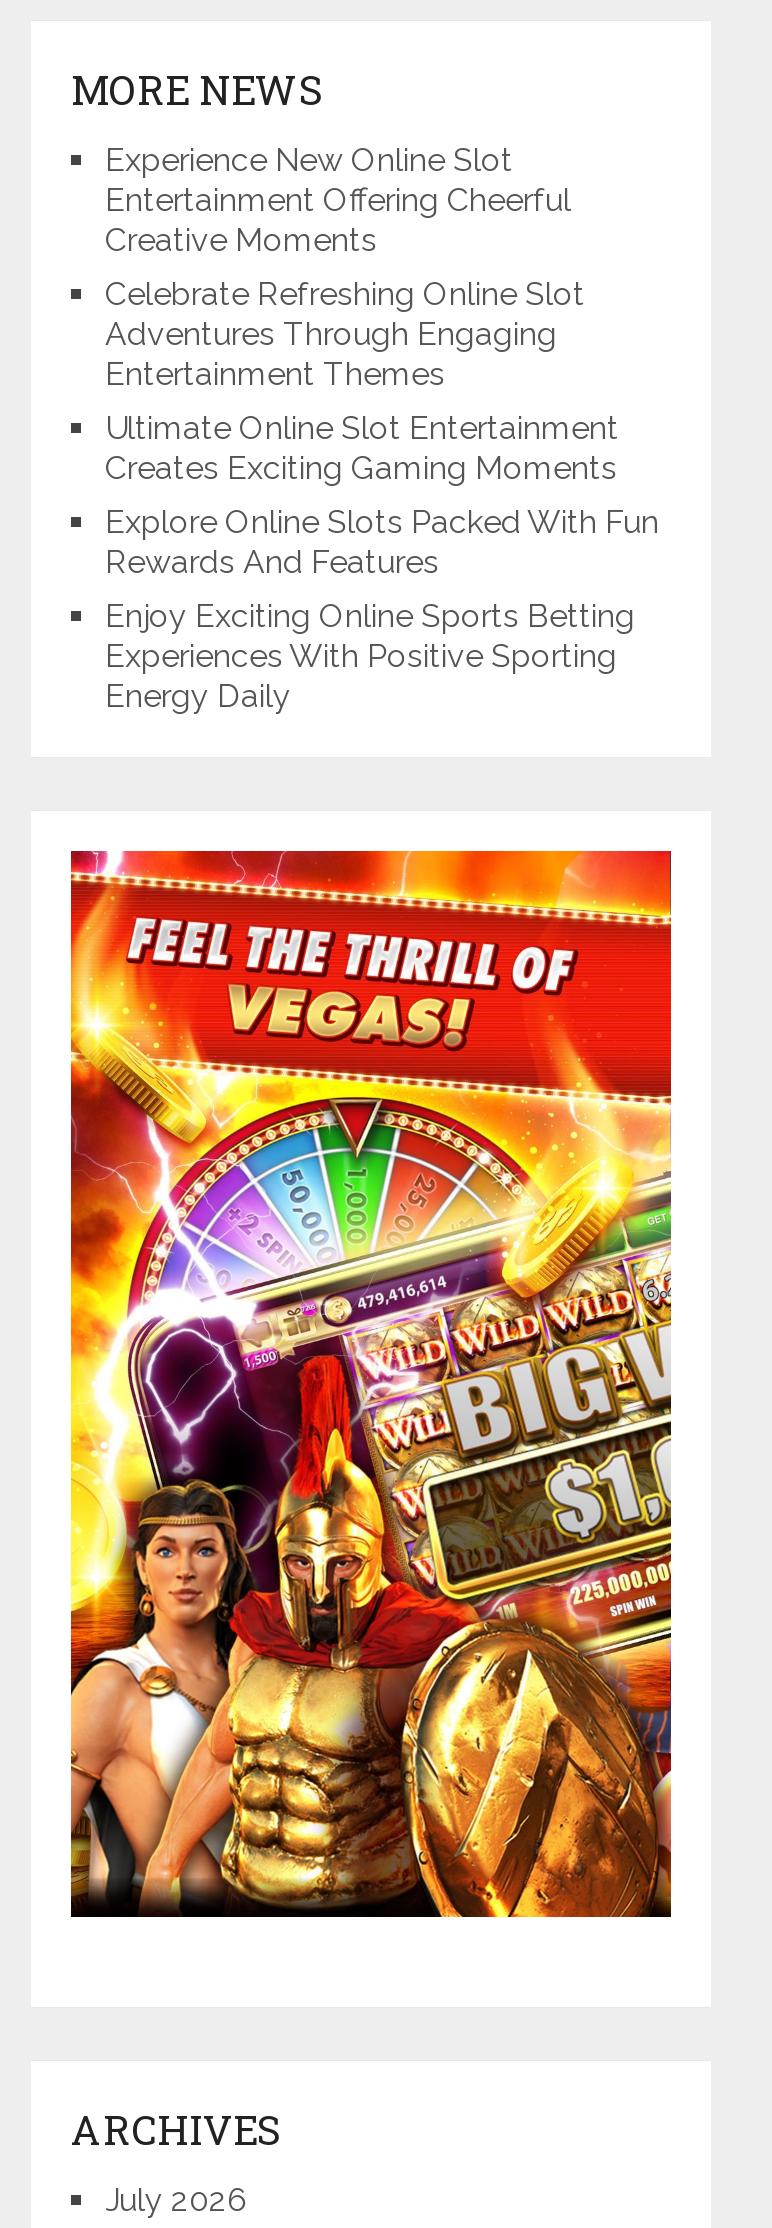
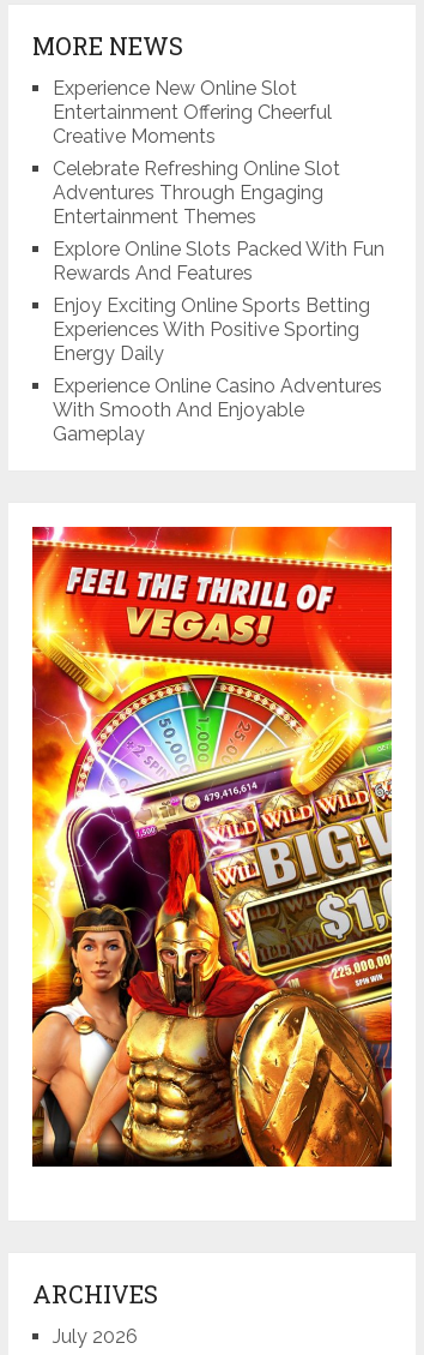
- Ultimate Online Slot Entertainment
- Creates Exciting Gaming Moments

moved up: Explore Online Slots Packed With Fun | Rewards And Features | Enjoy Exciting Online Sports Betting | Experiences With Positive Sporting | Energy Daily

+ Experience Online Casino Adventures
+ With Smooth And Enjoyable
+ Gameplay
